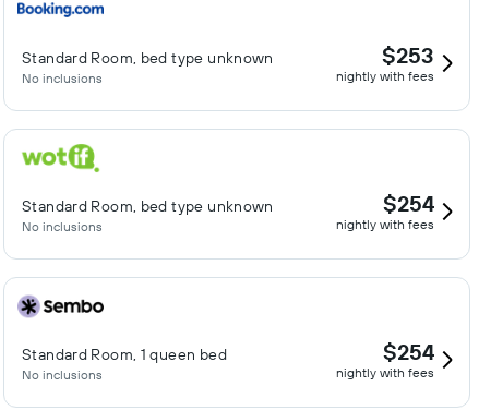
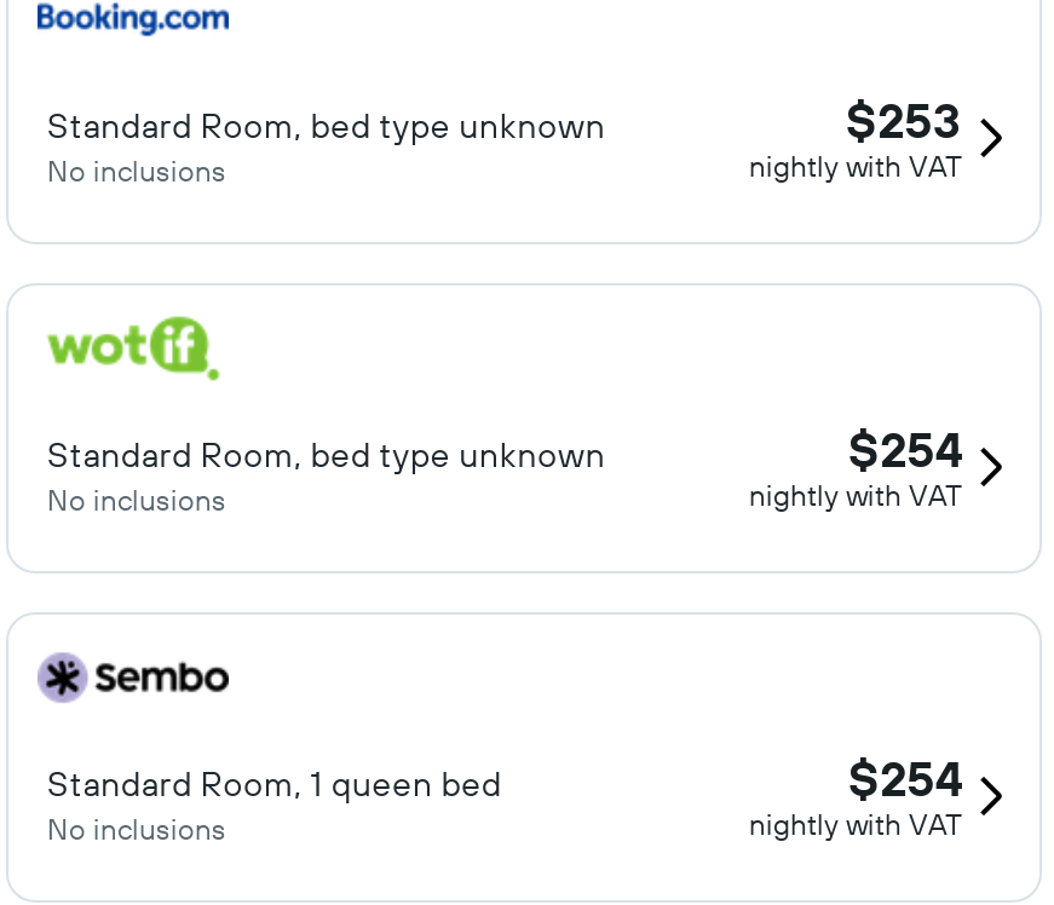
- nightly with fees
+ nightly with VAT

- nightly with fees
+ nightly with VAT

- nightly with fees
+ nightly with VAT
